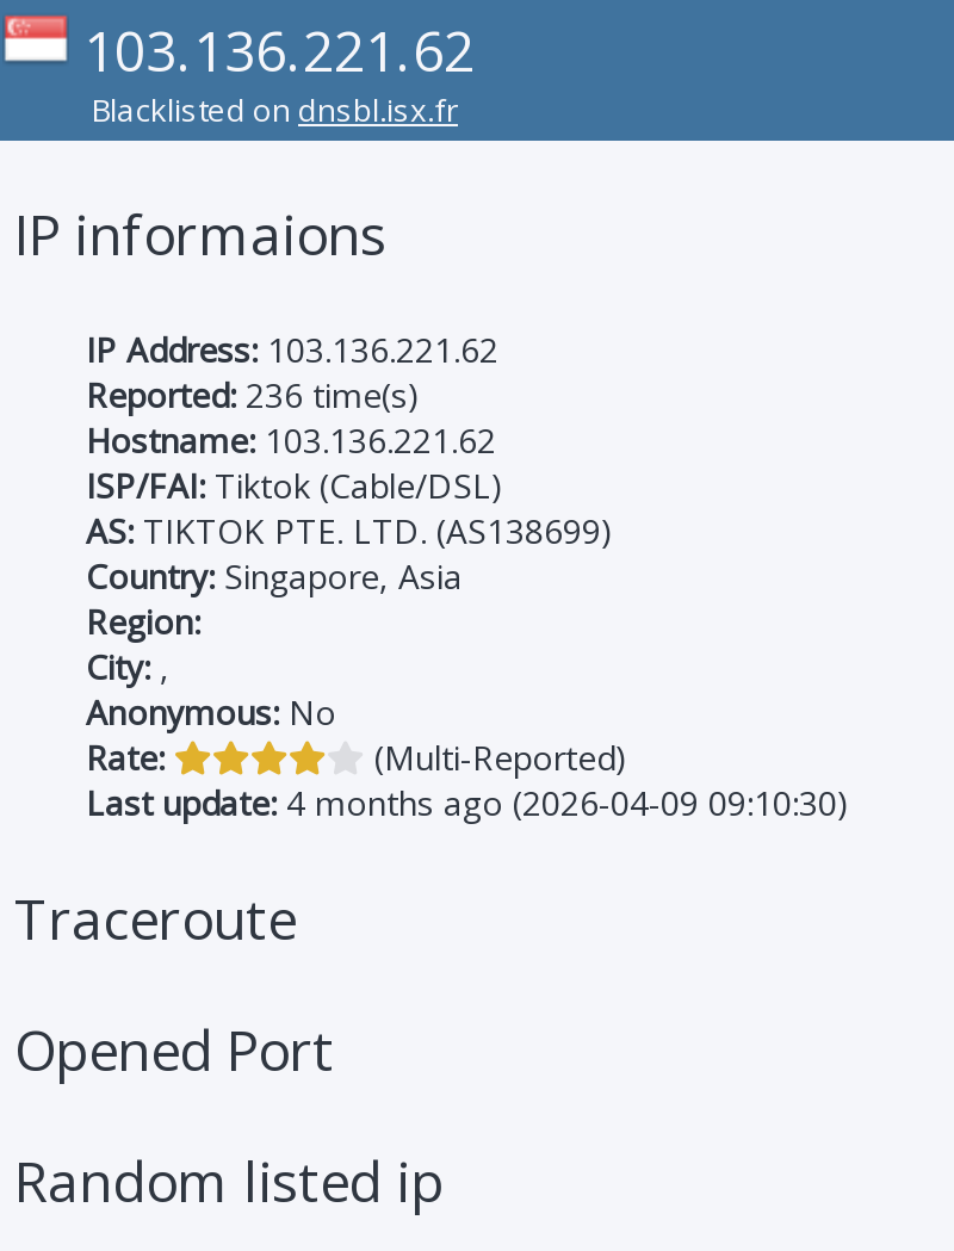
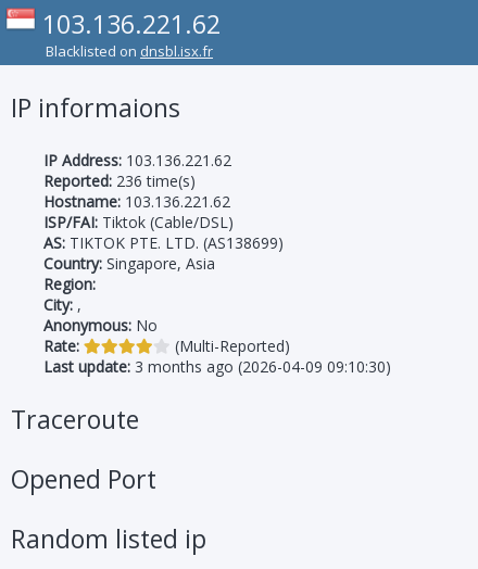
- Last update: 4 months ago (2026-04-09 09:10:30)
+ Last update: 3 months ago (2026-04-09 09:10:30)
